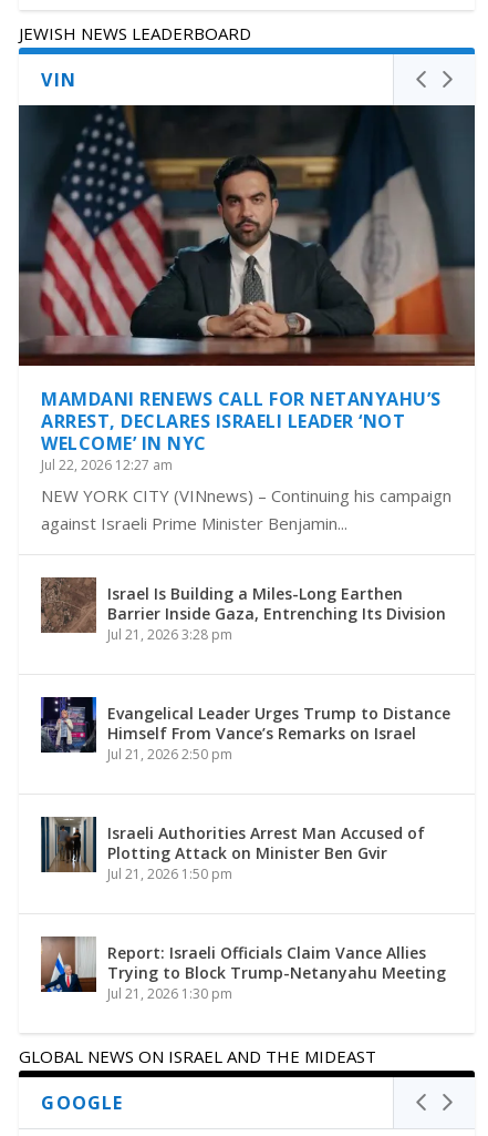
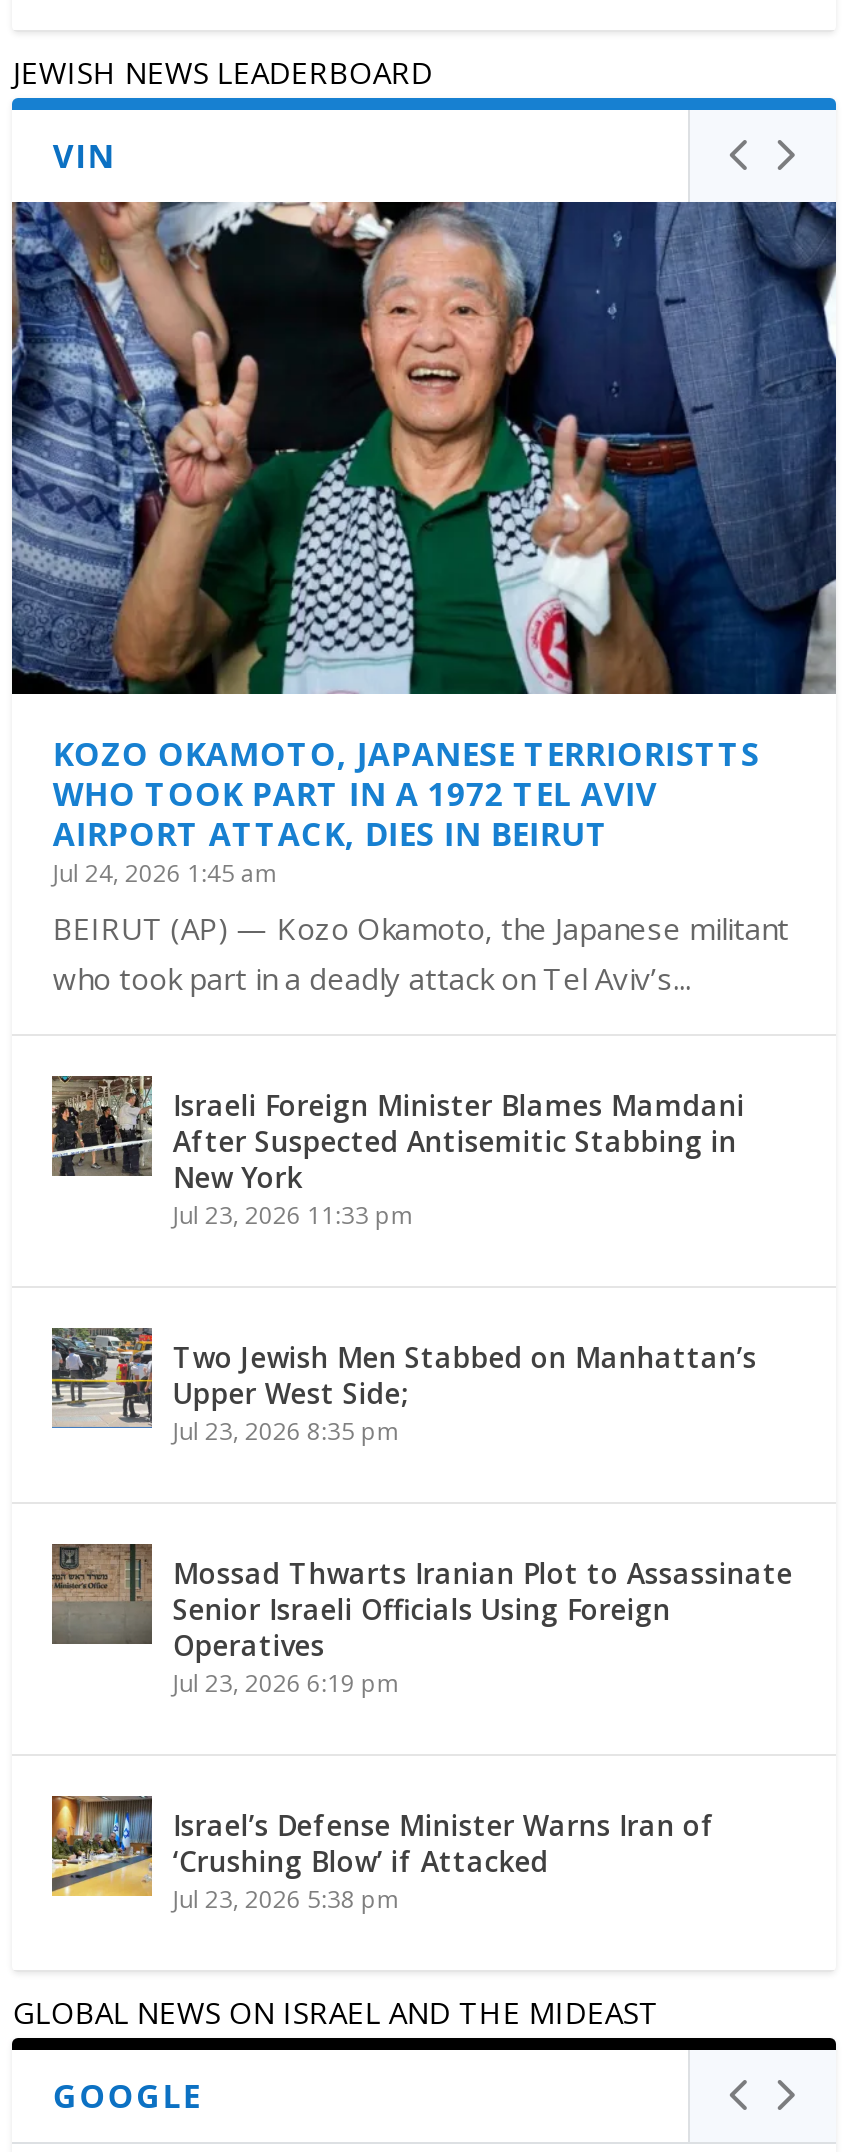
- [image]
- MAMDANI RENEWS CALL FOR NETANYAHU’S
- ARREST, DECLARES ISRAELI LEADER ‘NOT
- WELCOME’ IN NYC
- Jul 22, 2026 12:27 am
- NEW YORK CITY (VINnews) – Continuing his campaign
- against Israeli Prime Minister Benjamin...
+ [image]
+ KOZO OKAMOTO, JAPANESE TERRIORISTTS
+ WHO TOOK PART IN A 1972 TEL AVIV
+ AIRPORT ATTACK, DIES IN BEIRUT
+ Jul 24, 2026 1:45 am
+ BEIRUT (AP) — Kozo Okamoto, the Japanese militant
+ who took part in a deadly attack on Tel Aviv’s...

- [image]
- Israel Is Building a Miles-Long Earthen
- Barrier Inside Gaza, Entrenching Its Division
- Jul 21, 2026 3:28 pm
+ [image]
+ Israeli Foreign Minister Blames Mamdani
+ After Suspected Antisemitic Stabbing in
+ New York
+ Jul 23, 2026 11:33 pm

- [image]
- Evangelical Leader Urges Trump to Distance
- Himself From Vance’s Remarks on Israel
- Jul 21, 2026 2:50 pm
+ [image]
+ Two Jewish Men Stabbed on Manhattan’s
+ Upper West Side;
+ Jul 23, 2026 8:35 pm

- [image]
- Israeli Authorities Arrest Man Accused of
- Plotting Attack on Minister Ben Gvir
- Jul 21, 2026 1:50 pm
+ [image]
+ Mossad Thwarts Iranian Plot to Assassinate
+ Senior Israeli Officials Using Foreign
+ Operatives
+ Jul 23, 2026 6:19 pm

- [image]
- Report: Israeli Officials Claim Vance Allies
- Trying to Block Trump-Netanyahu Meeting
- Jul 21, 2026 1:30 pm
+ [image]
+ Israel’s Defense Minister Warns Iran of
+ ‘Crushing Blow’ if Attacked
+ Jul 23, 2026 5:38 pm
